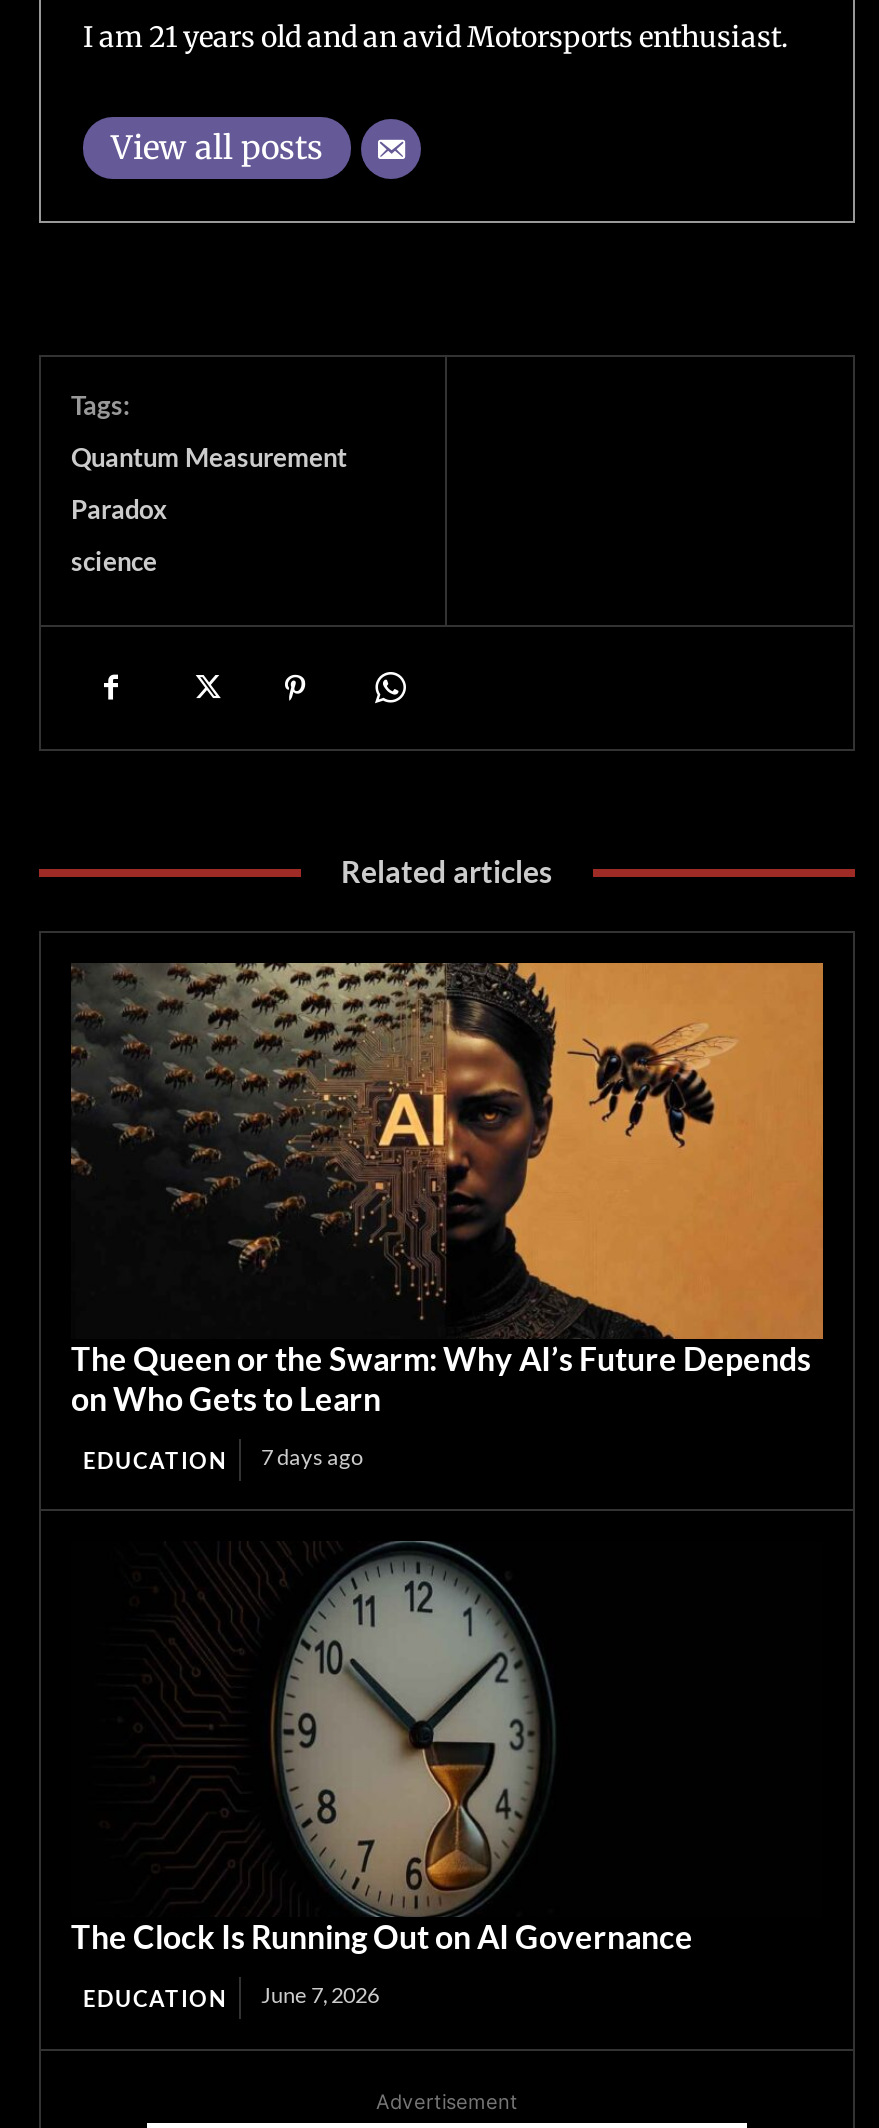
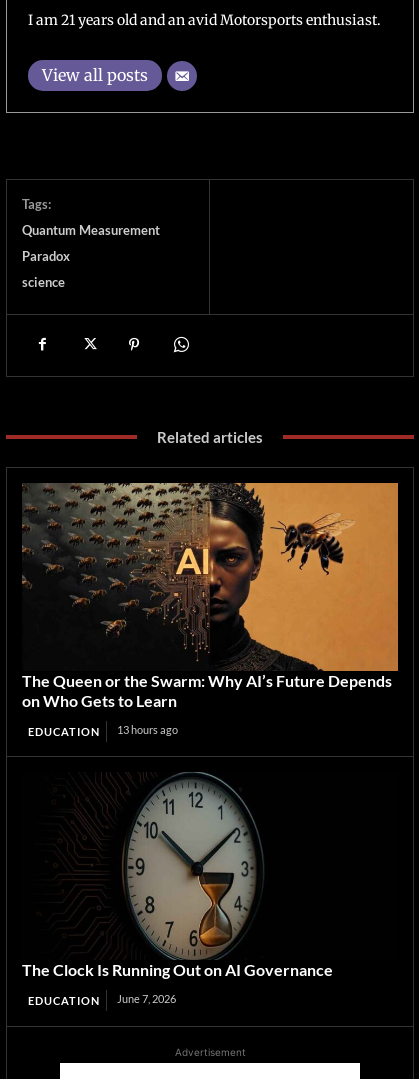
- EDUCATION 7 days ago
+ EDUCATION 13 hours ago
